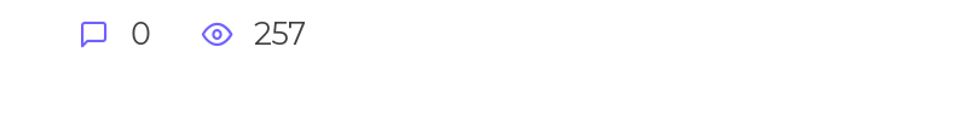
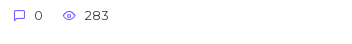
- 257
+ 283
